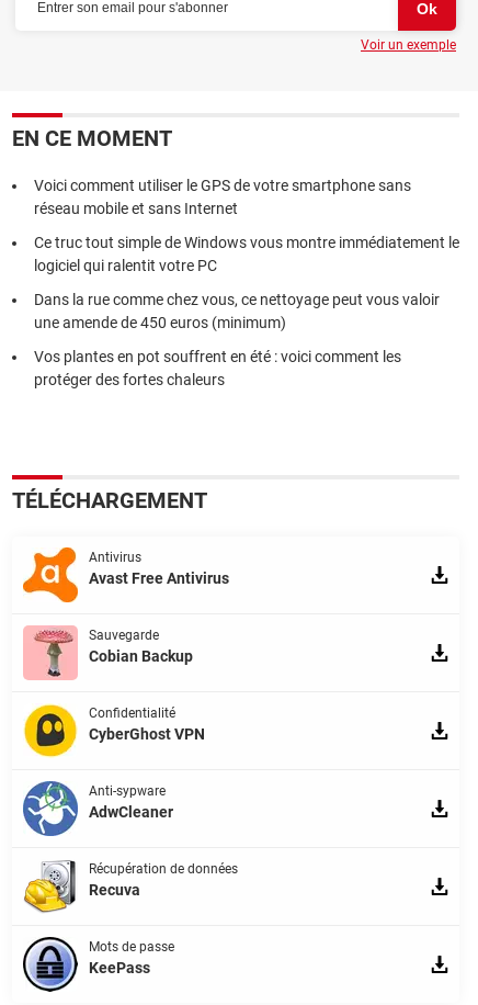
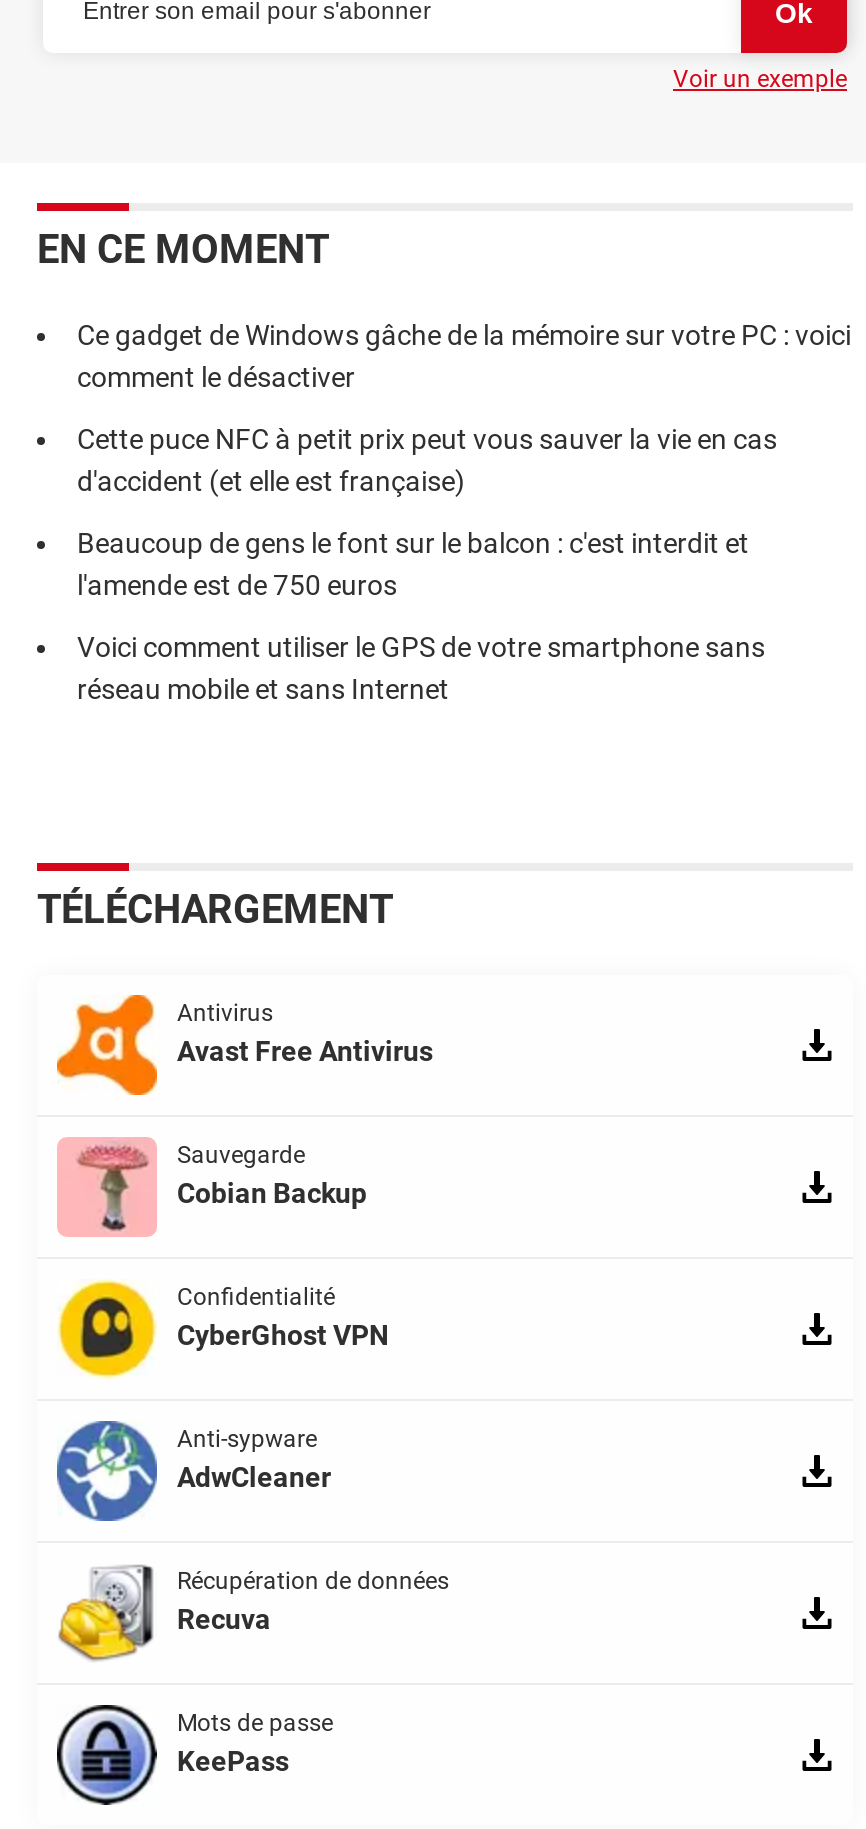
+ Ce gadget de Windows gâche de la mémoire sur votre PC : voici
+ comment le désactiver
+ Cette puce NFC à petit prix peut vous sauver la vie en cas
+ d'accident (et elle est française)
+ Beaucoup de gens le font sur le balcon : c'est interdit et
+ l'amende est de 750 euros

moved down: Voici comment utiliser le GPS de votre smartphone sans | réseau mobile et sans Internet

- Ce truc tout simple de Windows vous montre immédiatement le
- logiciel qui ralentit votre PC
- Dans la rue comme chez vous, ce nettoyage peut vous valoir
- une amende de 450 euros (minimum)
- Vos plantes en pot souffrent en été : voici comment les
- protéger des fortes chaleurs
